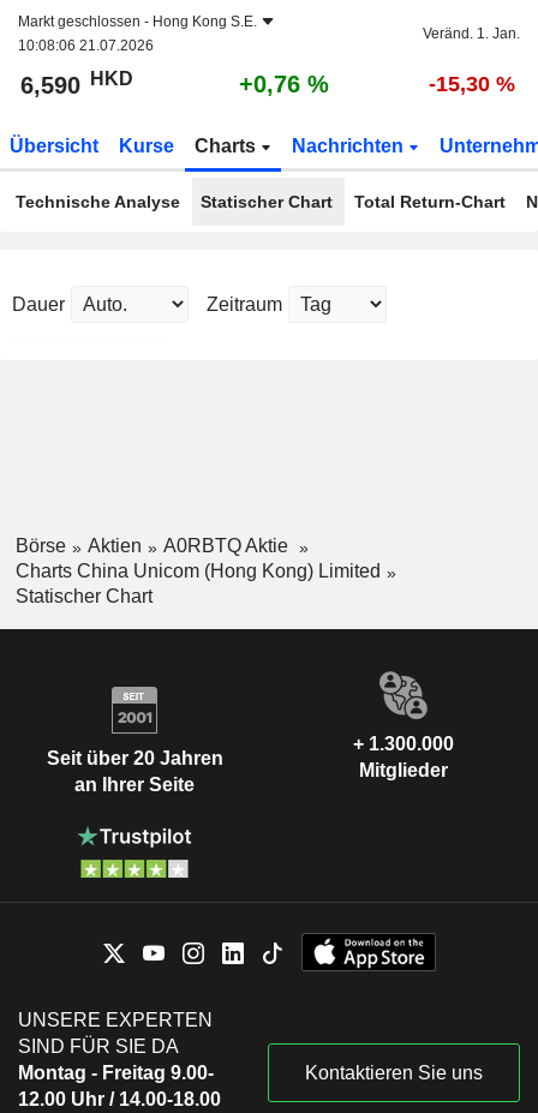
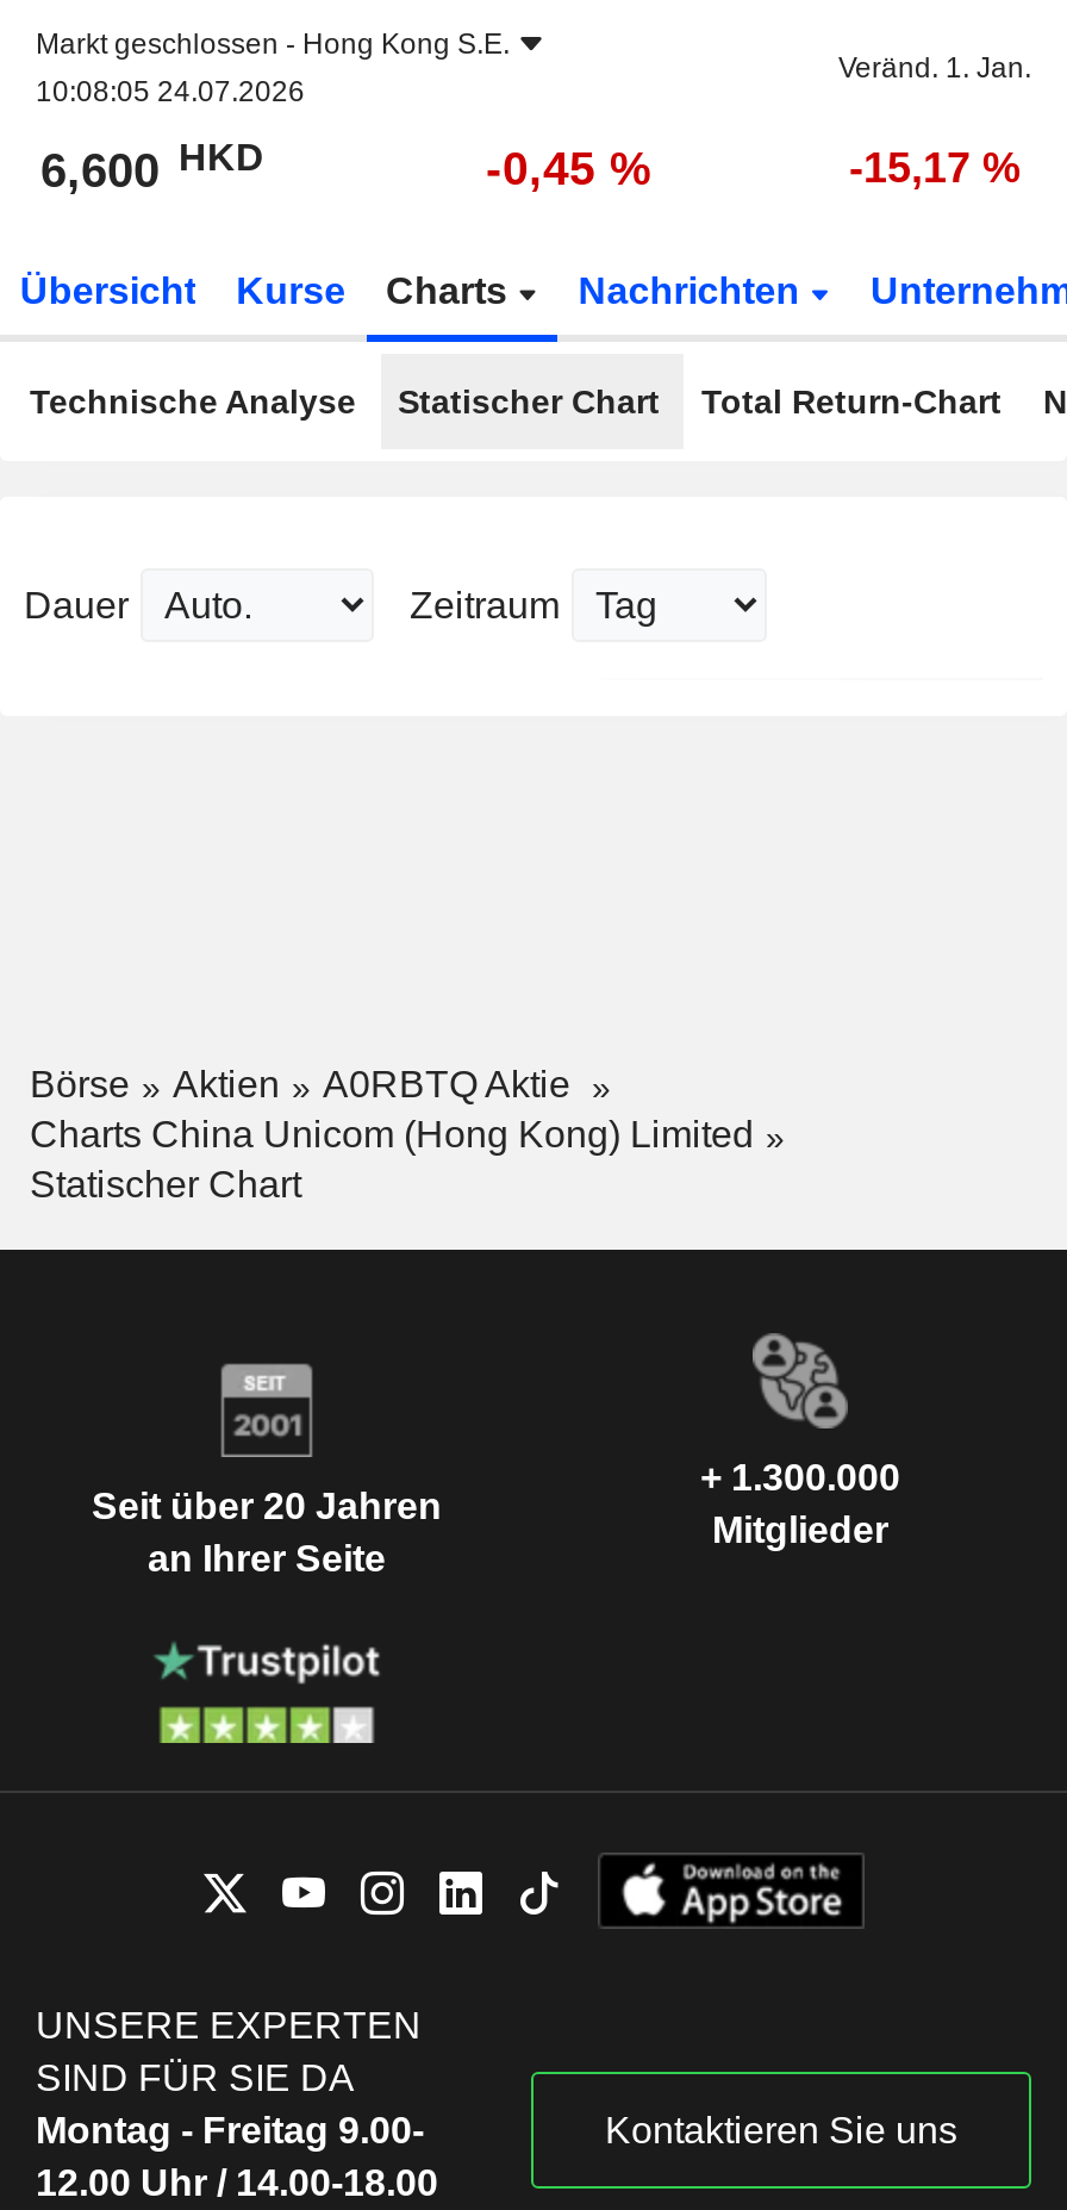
- 10:08:06 21.07.2026
+ 10:08:05 24.07.2026

- 6,590 HKD
+ 6,600 HKD

- +0,76 %
+ -0,45 %

- -15,30 %
+ -15,17 %
